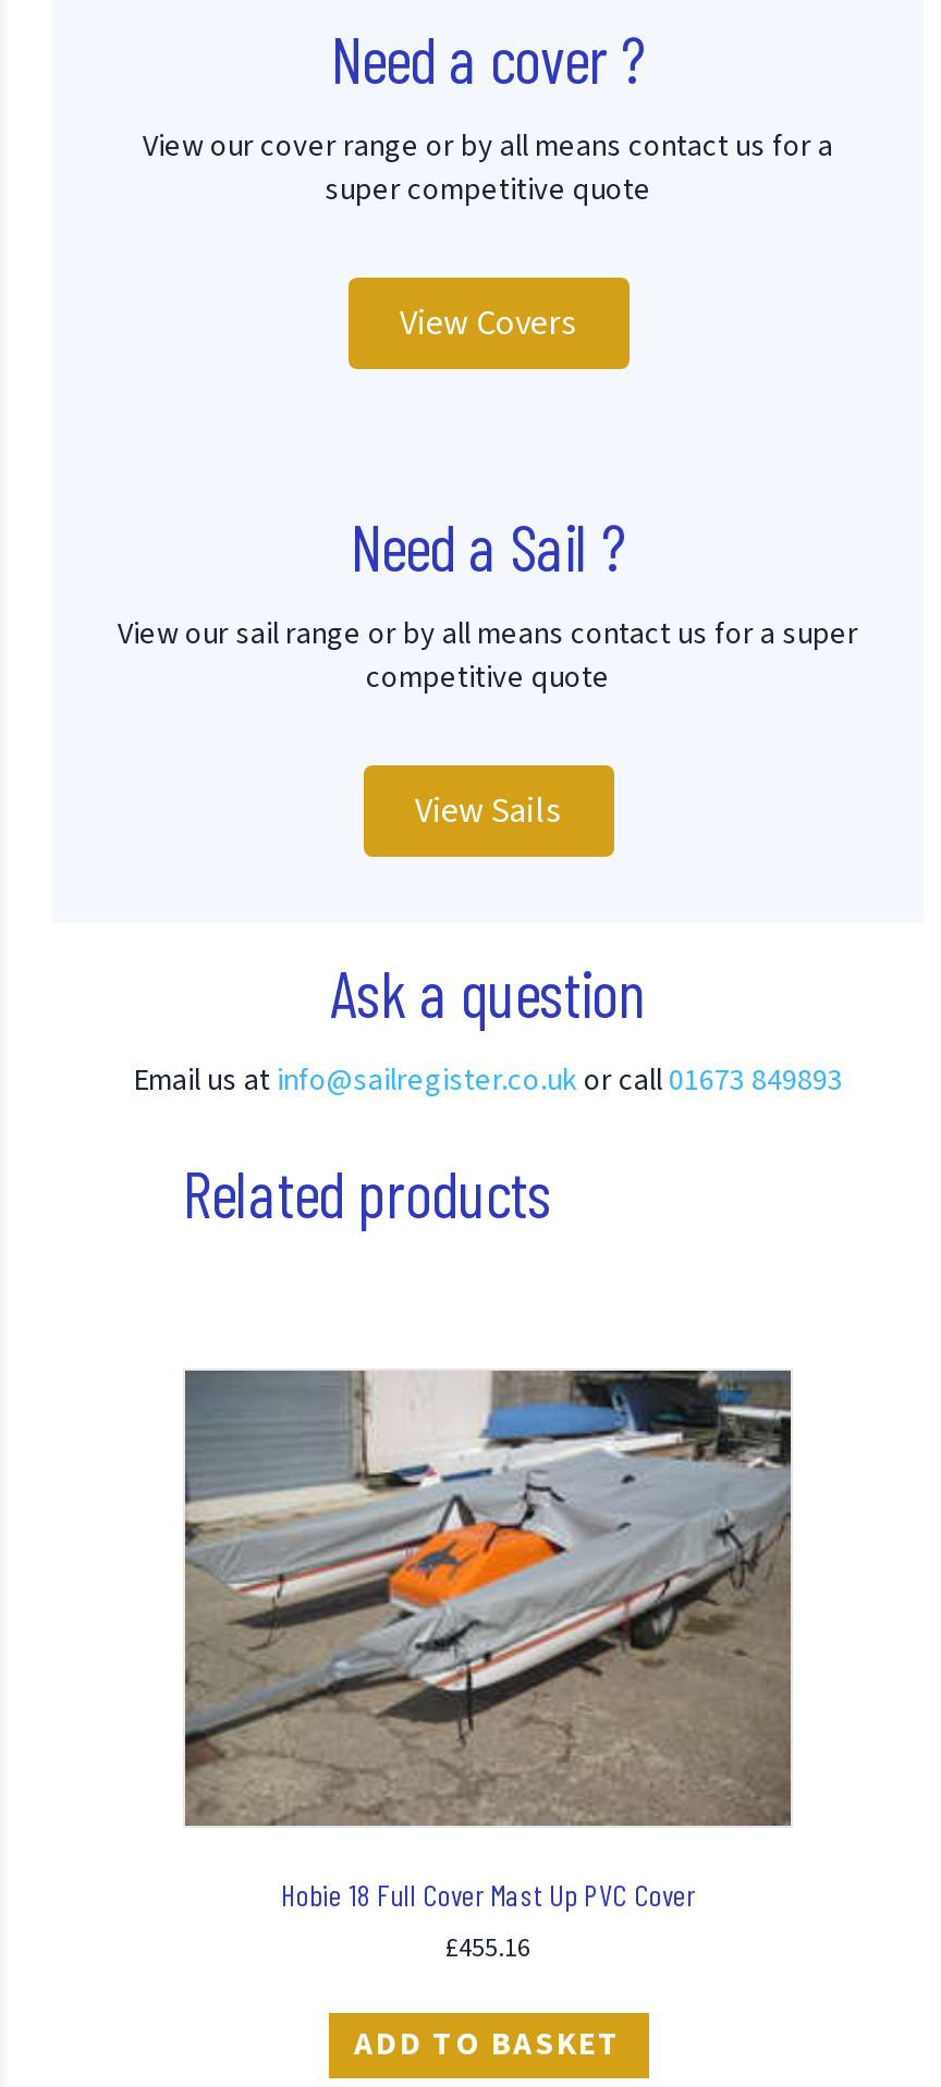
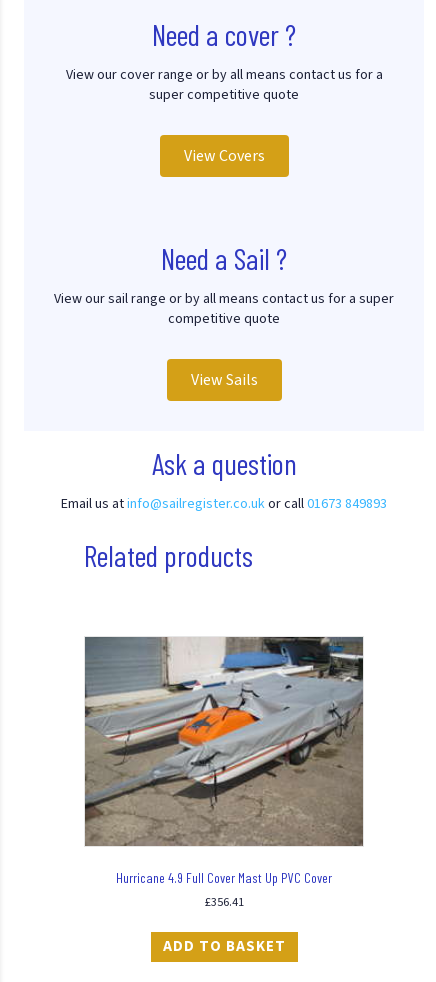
- Hobie 18 Full Cover Mast Up PVC Cover
+ Hurricane 4.9 Full Cover Mast Up PVC Cover

- £455.16
+ £356.41
